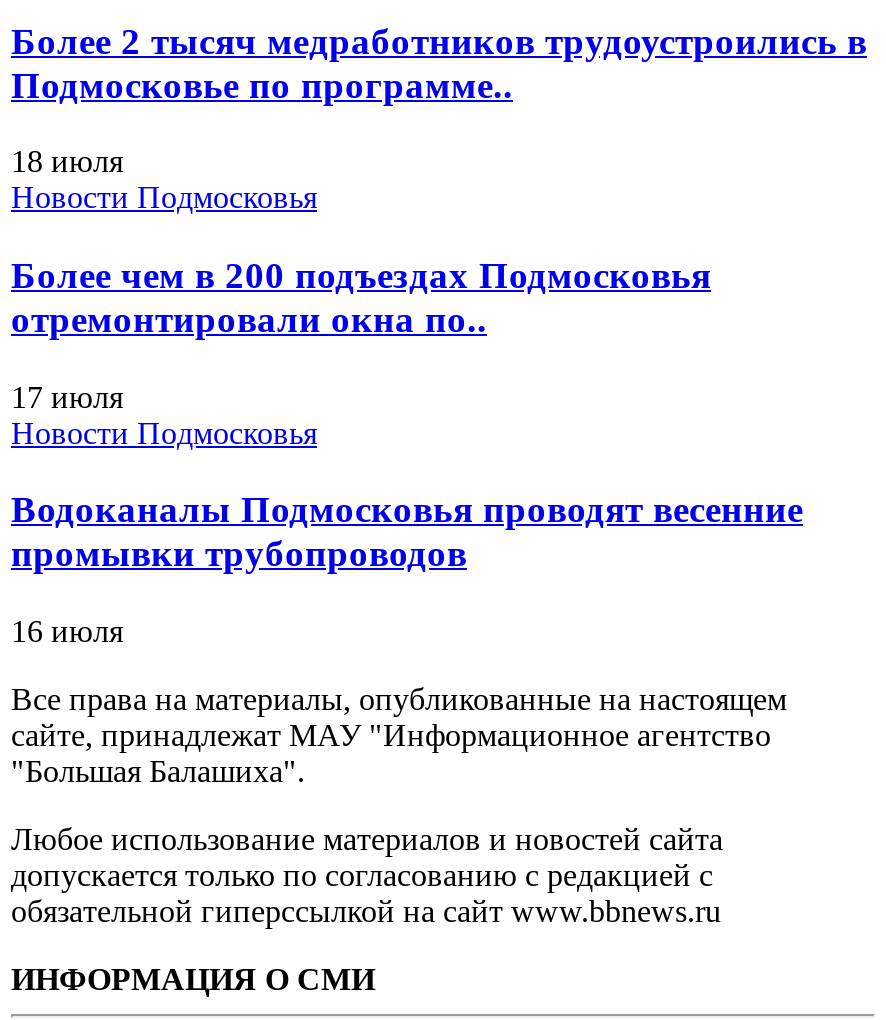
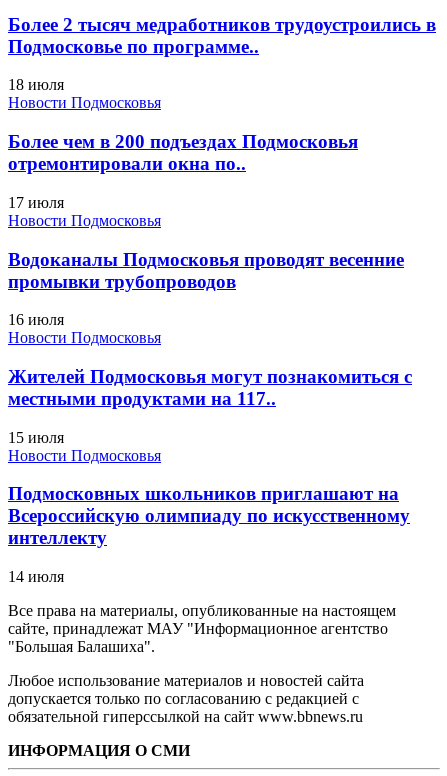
+ Новости Подмосковья
+ Жителей Подмосковья могут познакомиться с
+ местными продуктами на 117..
+ 15 июля
+ Новости Подмосковья
+ Подмосковных школьников приглашают на
+ Всероссийскую олимпиаду по искусственному
+ интеллекту
+ 14 июля
